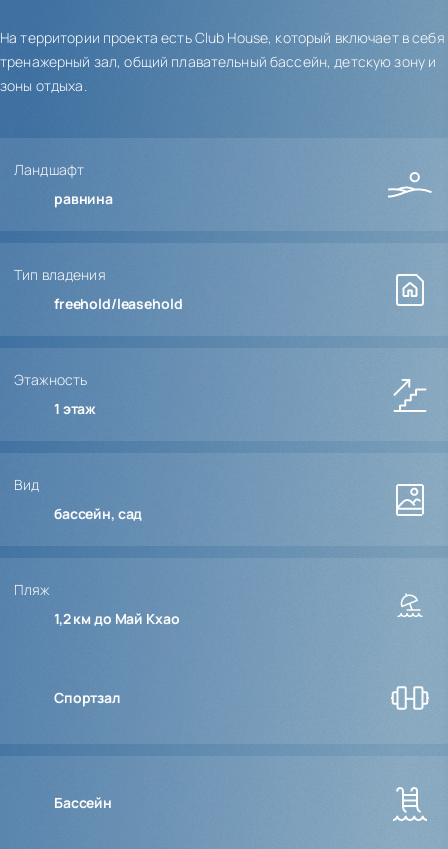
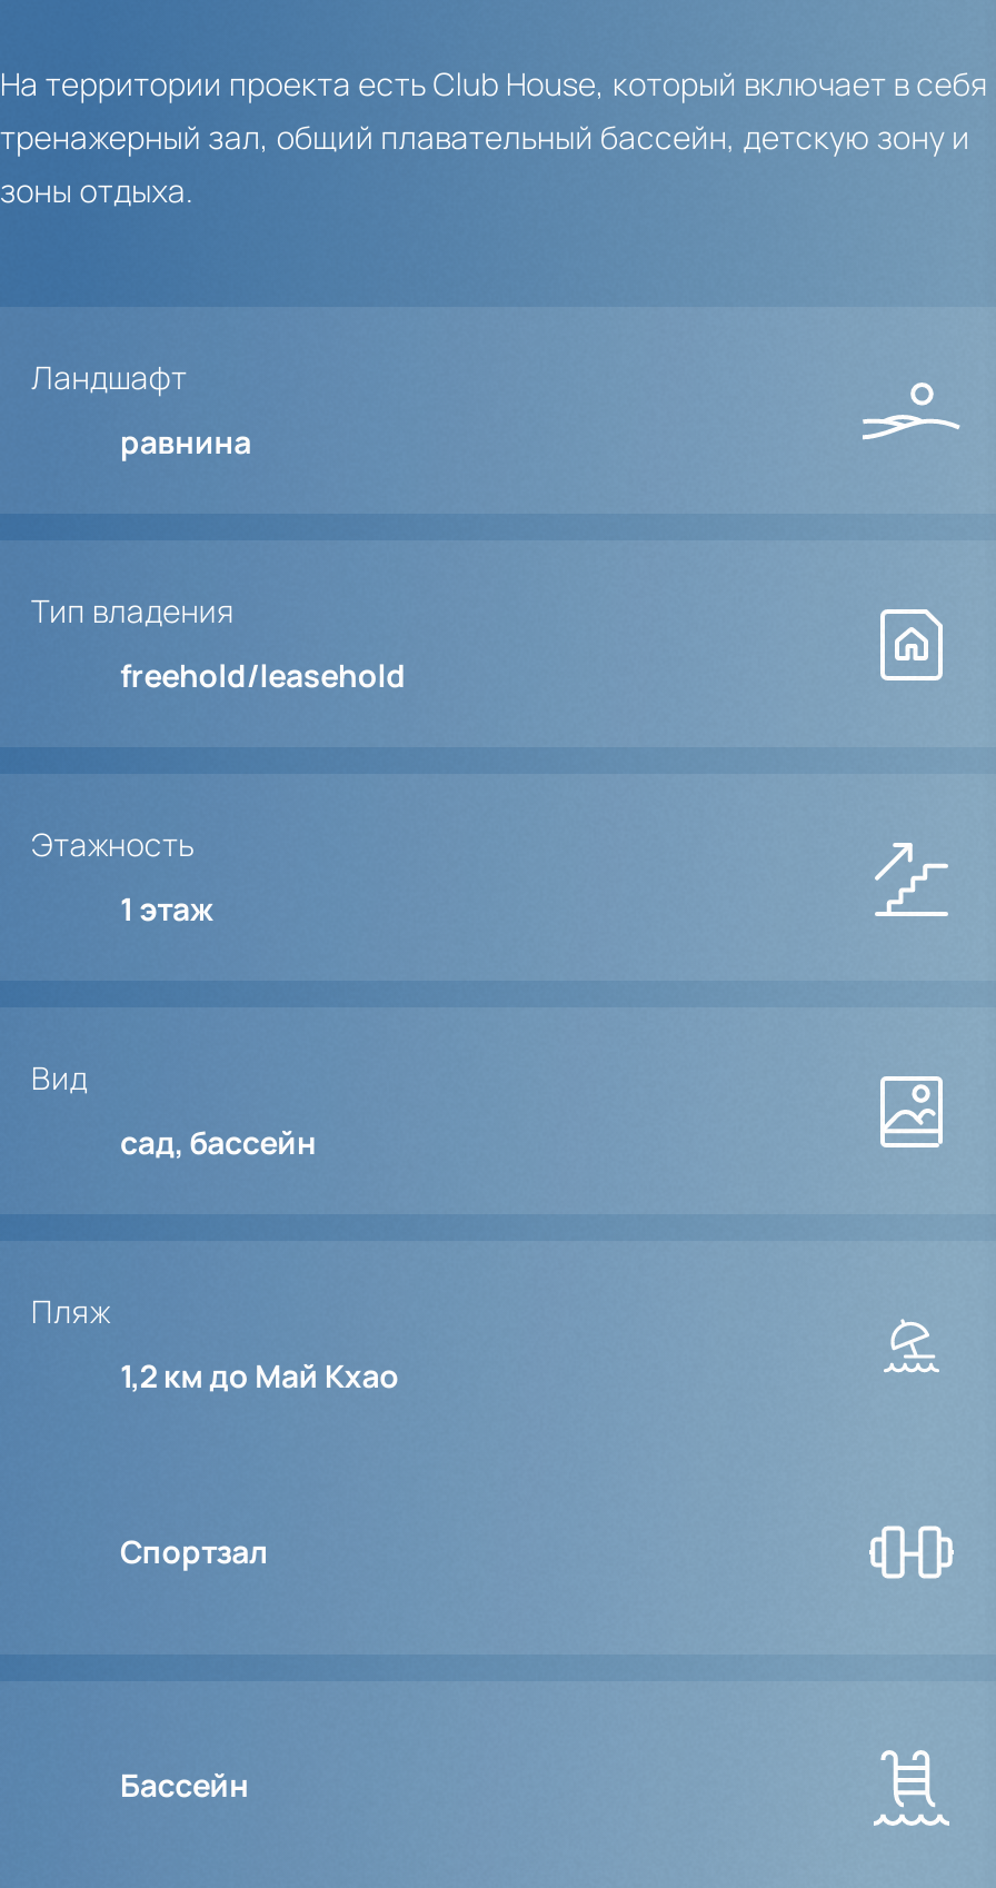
- бассейн, сад
+ сад, бассейн
